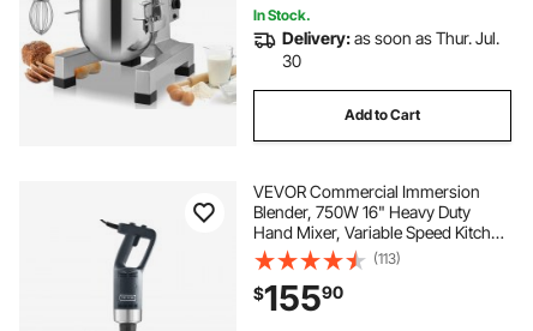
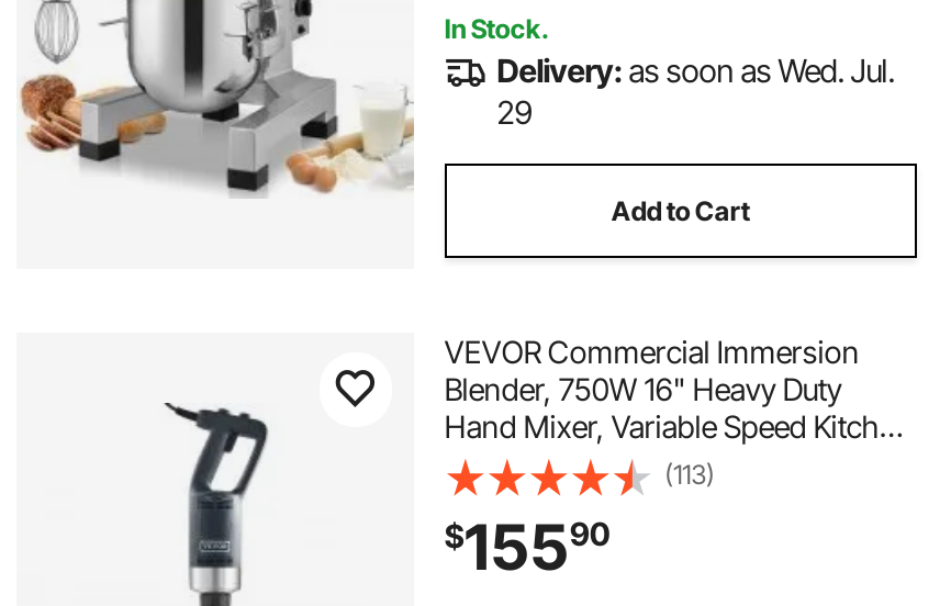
- Delivery: as soon as Thur. Jul.
+ Delivery: as soon as Wed. Jul.

- 30
+ 29
